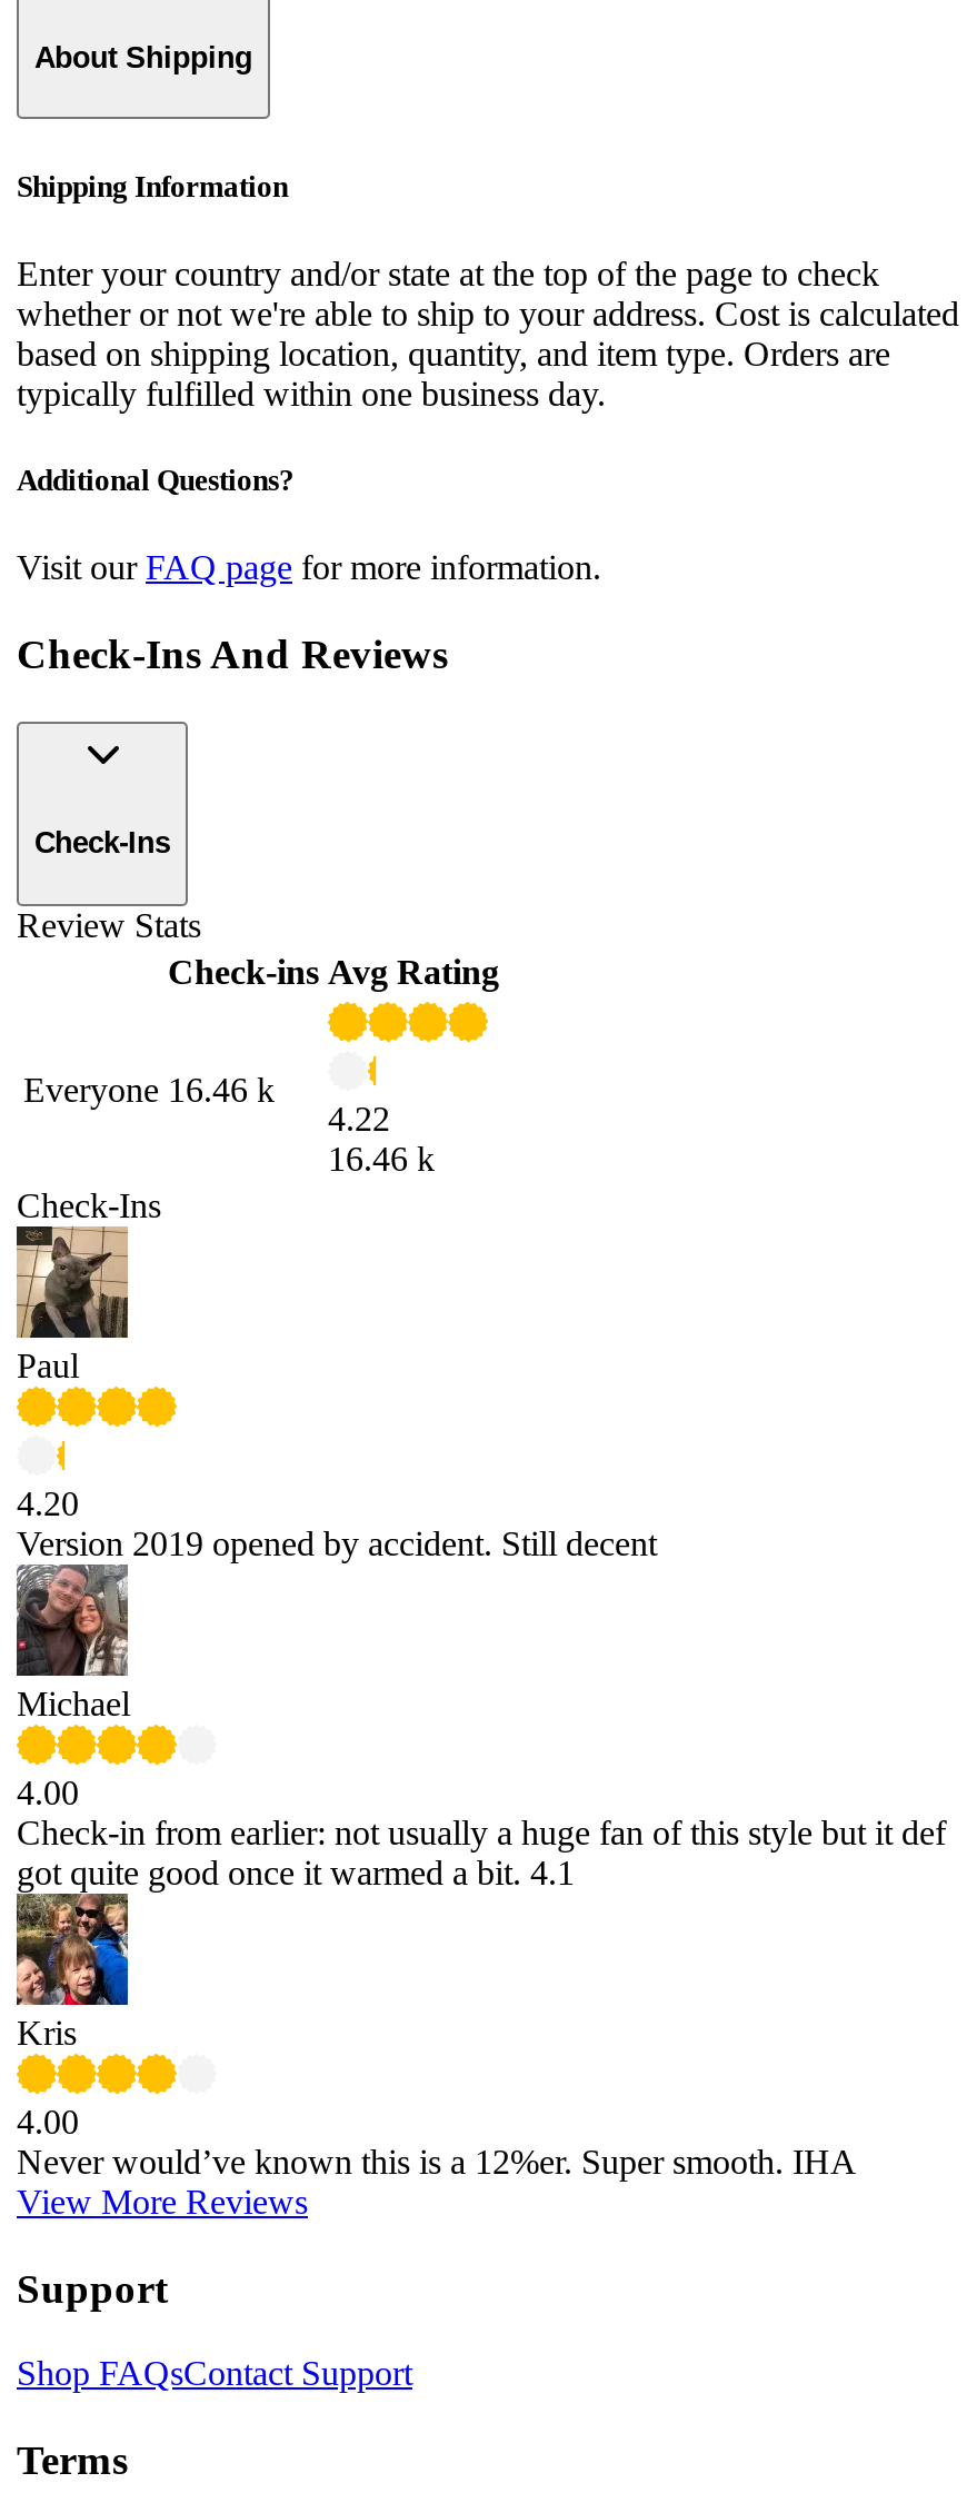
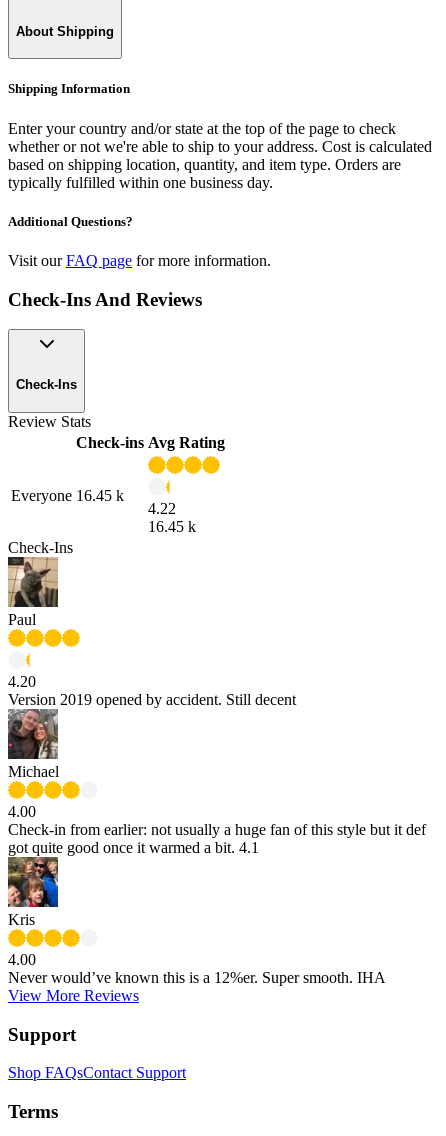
- Everyone 16.46 k
+ Everyone 16.45 k

- 16.46 k
+ 16.45 k
